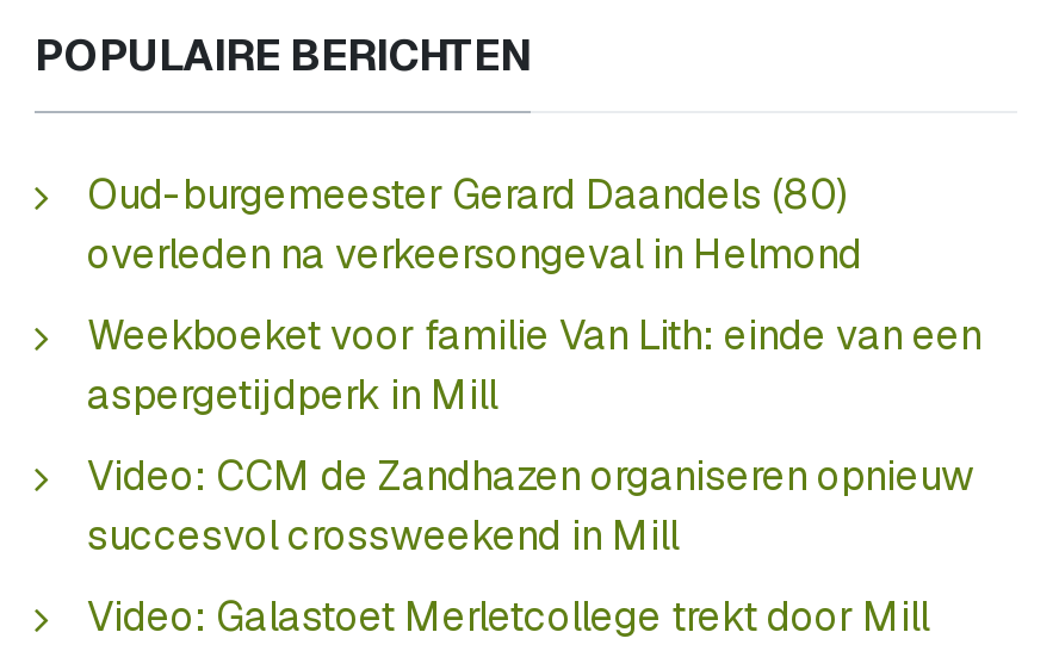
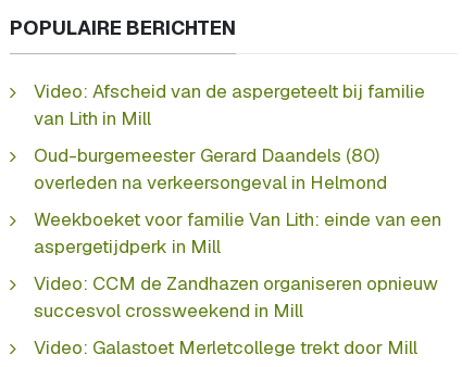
+ Video: Afscheid van de aspergeteelt bij familie
+ van Lith in Mill
